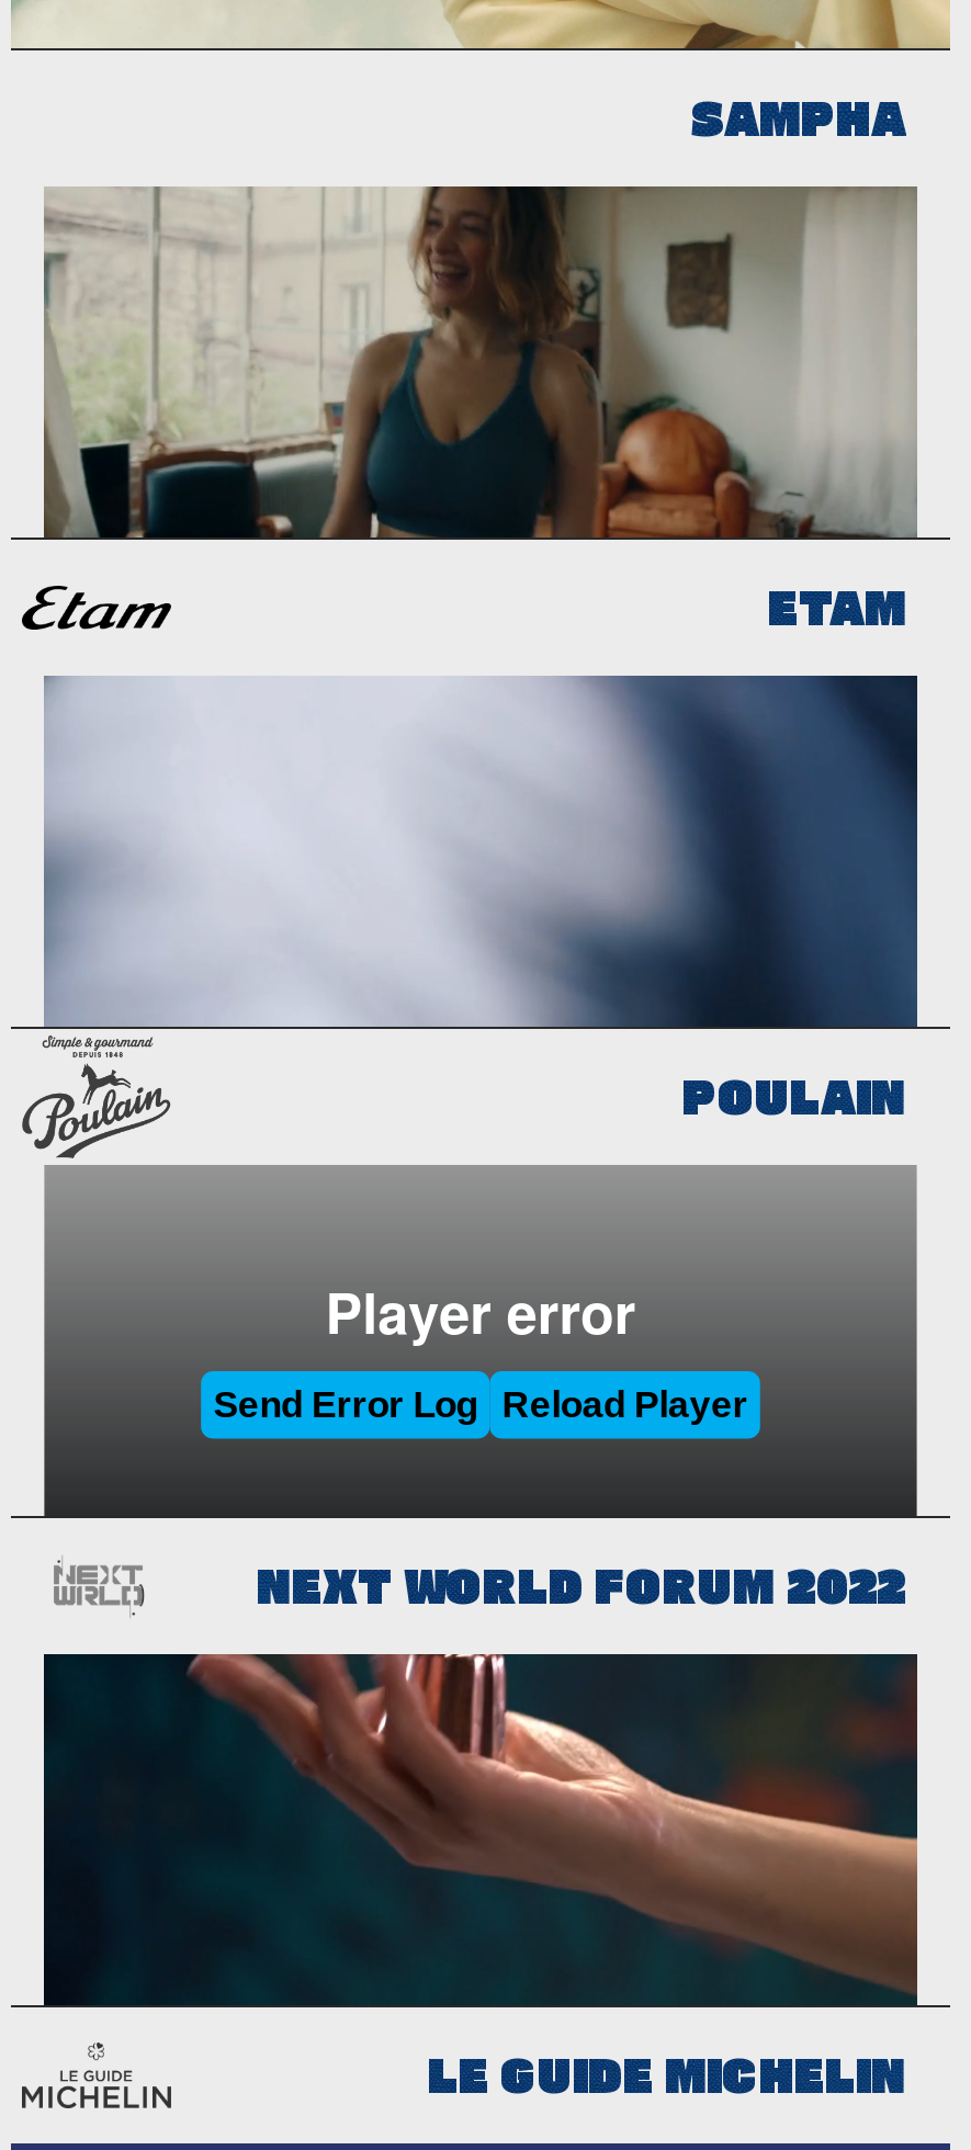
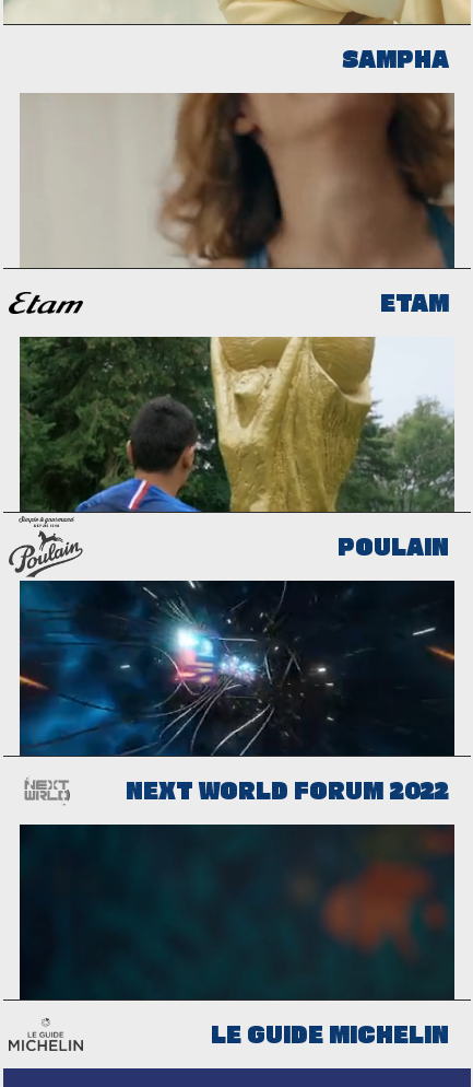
- [image]
+ [image]

- [image]
+ [image]

- [image]
+ [image]

- [image]
+ [image]
